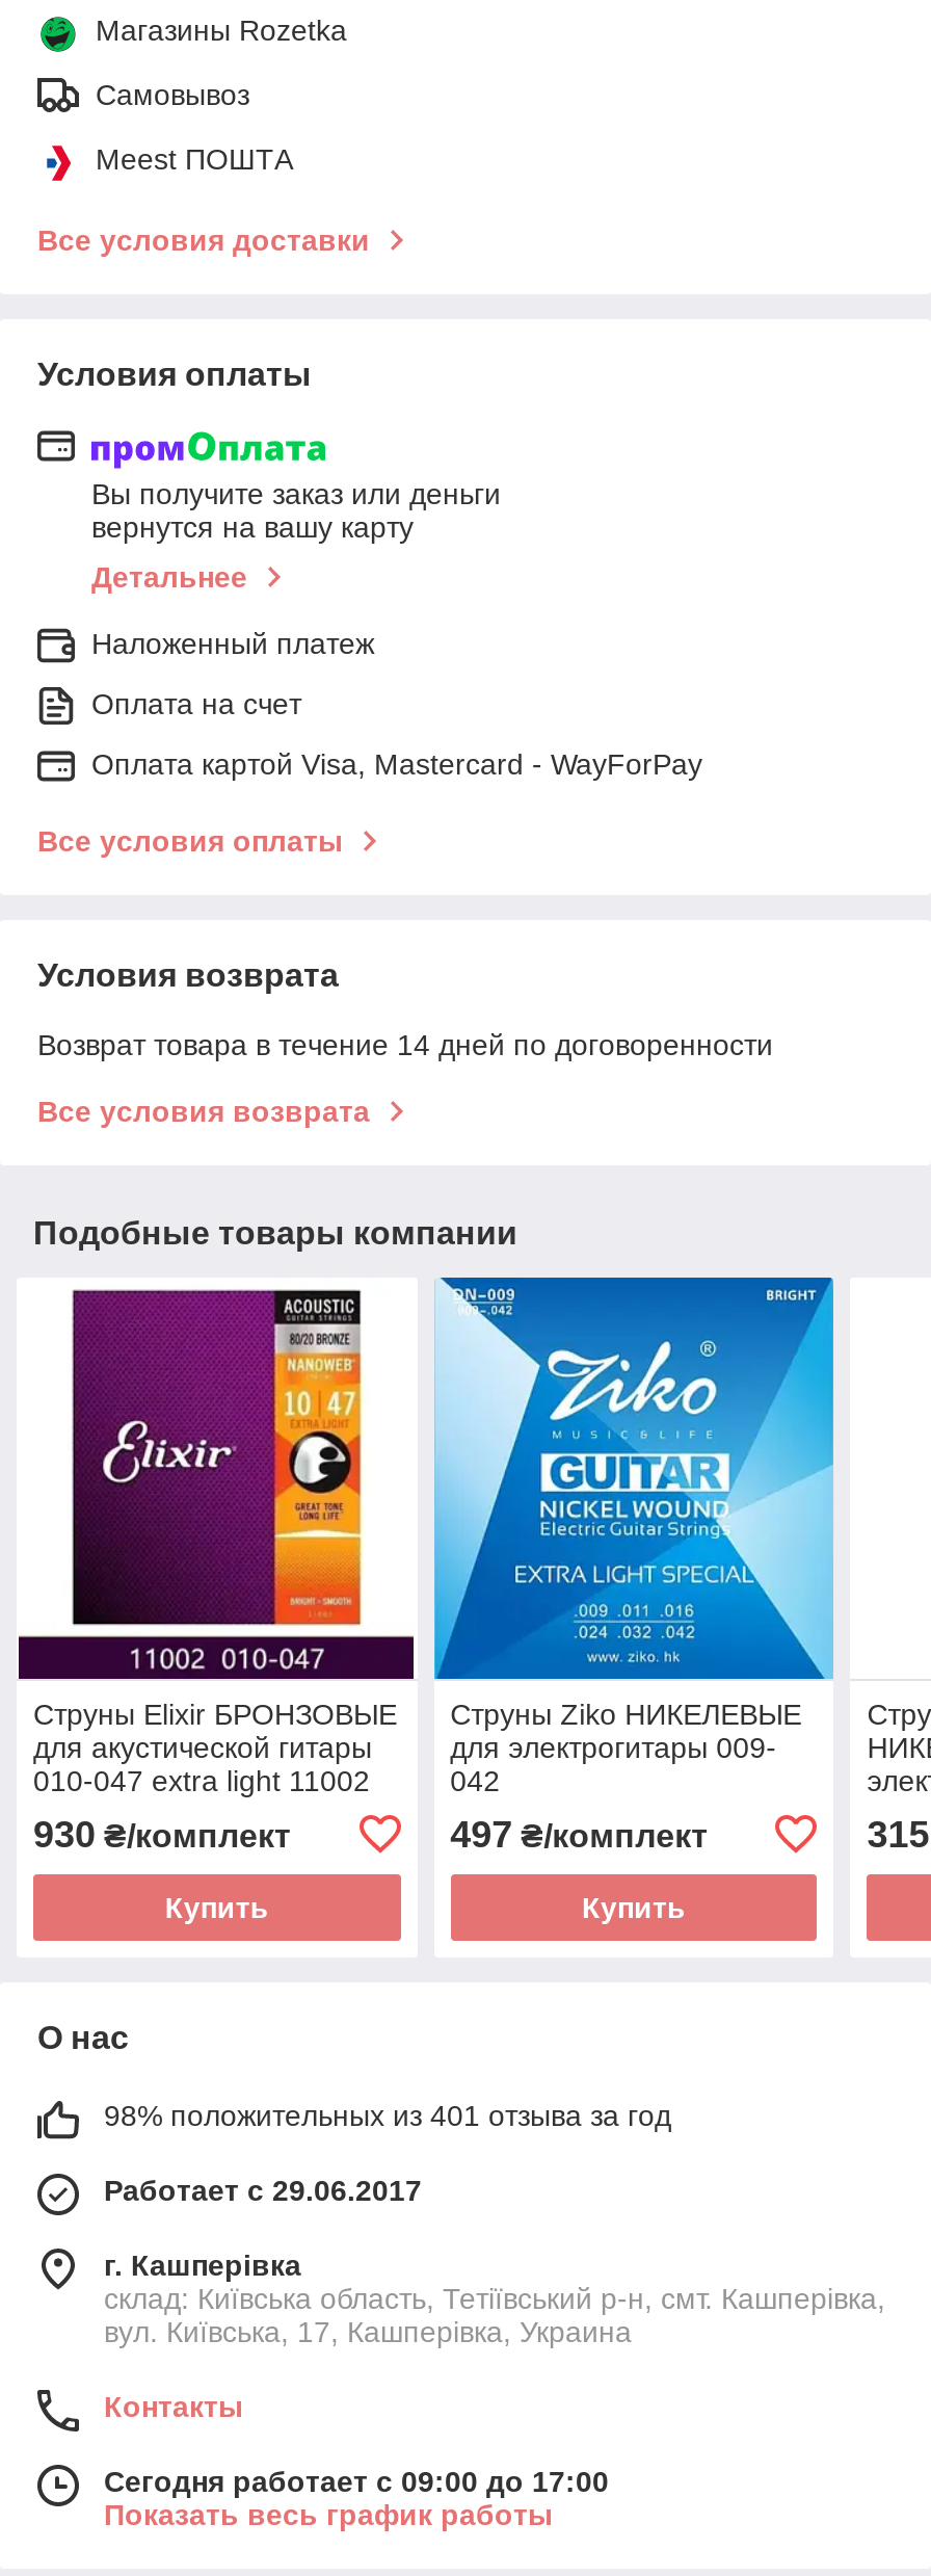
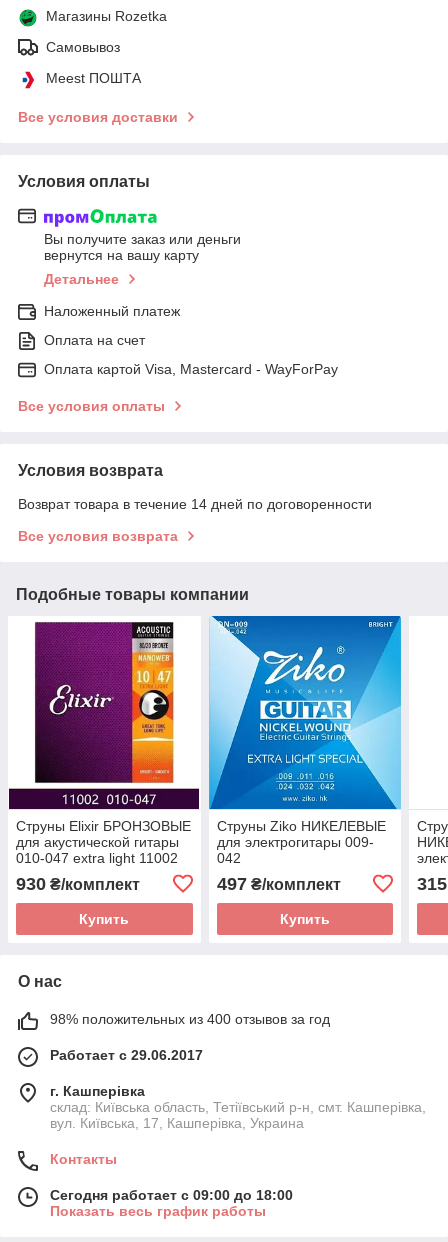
- 98% положительных из 401 отзыва за год
+ 98% положительных из 400 отзывов за год

- Сегодня работает с 09:00 до 17:00
+ Сегодня работает с 09:00 до 18:00
